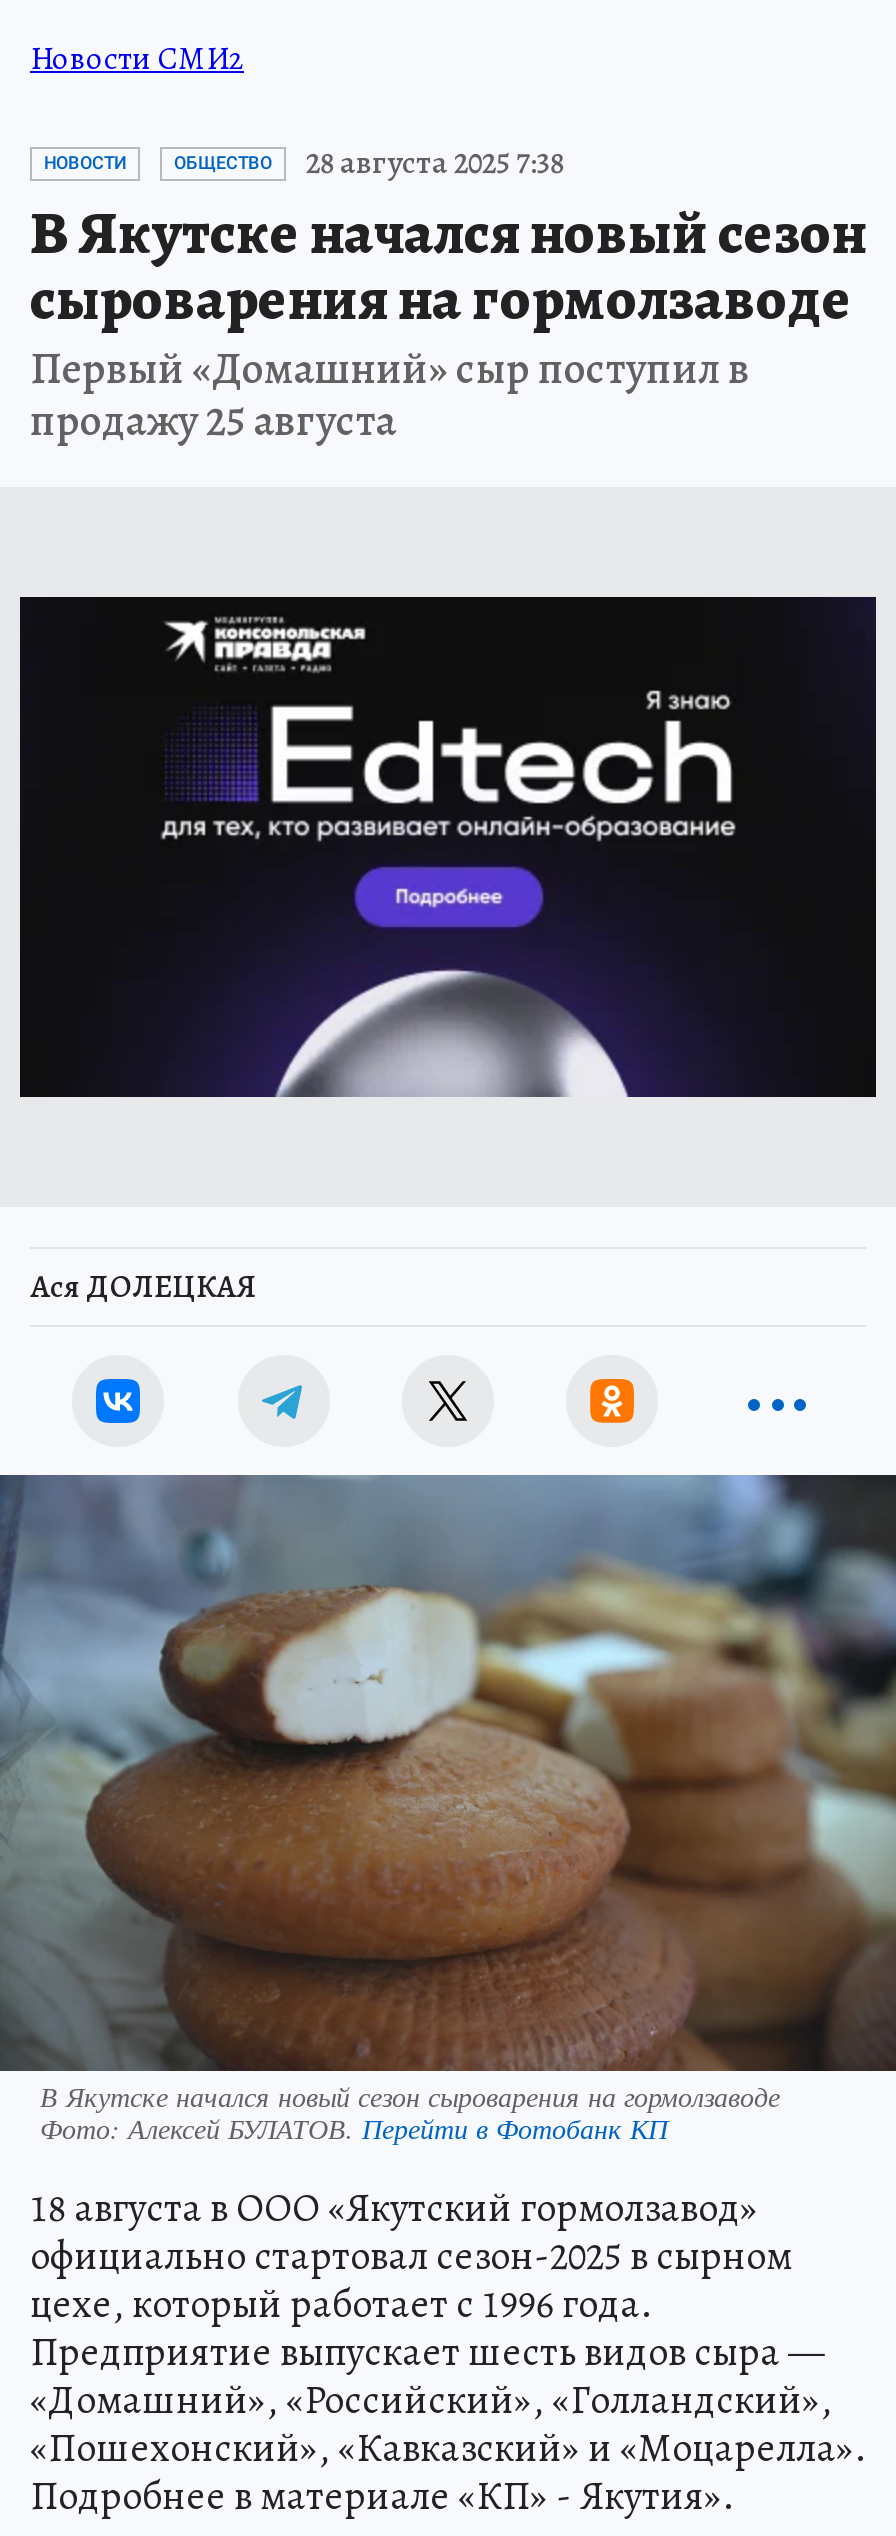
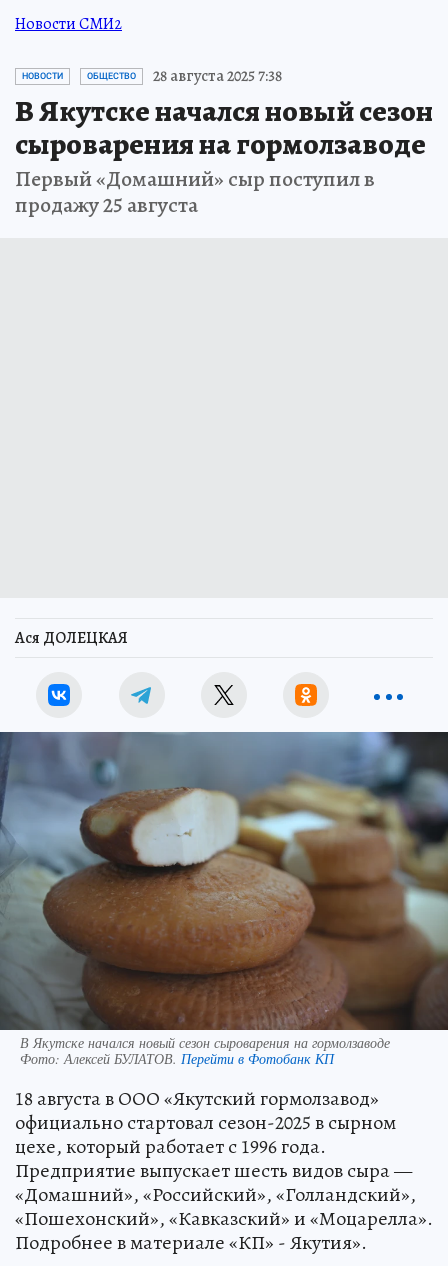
- [image]
